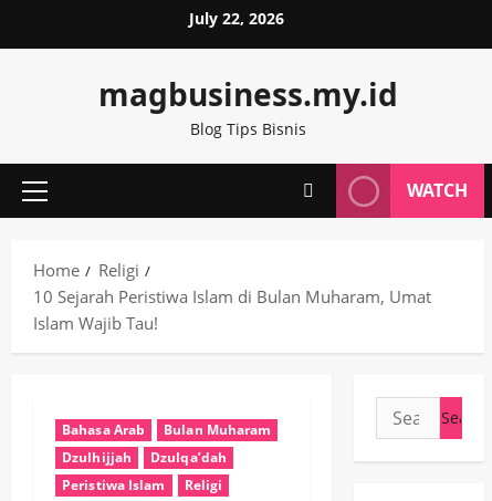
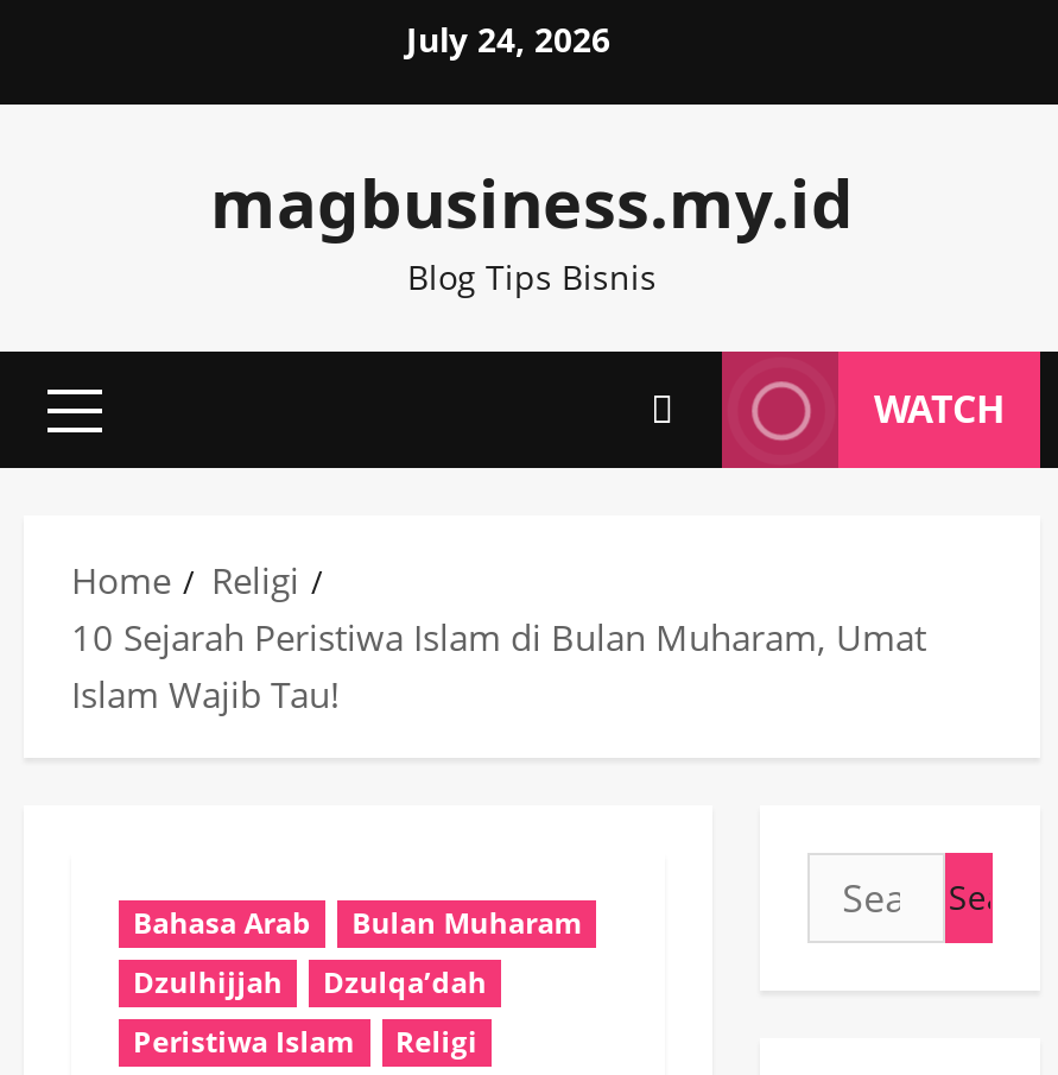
- July 22, 2026
+ July 24, 2026
